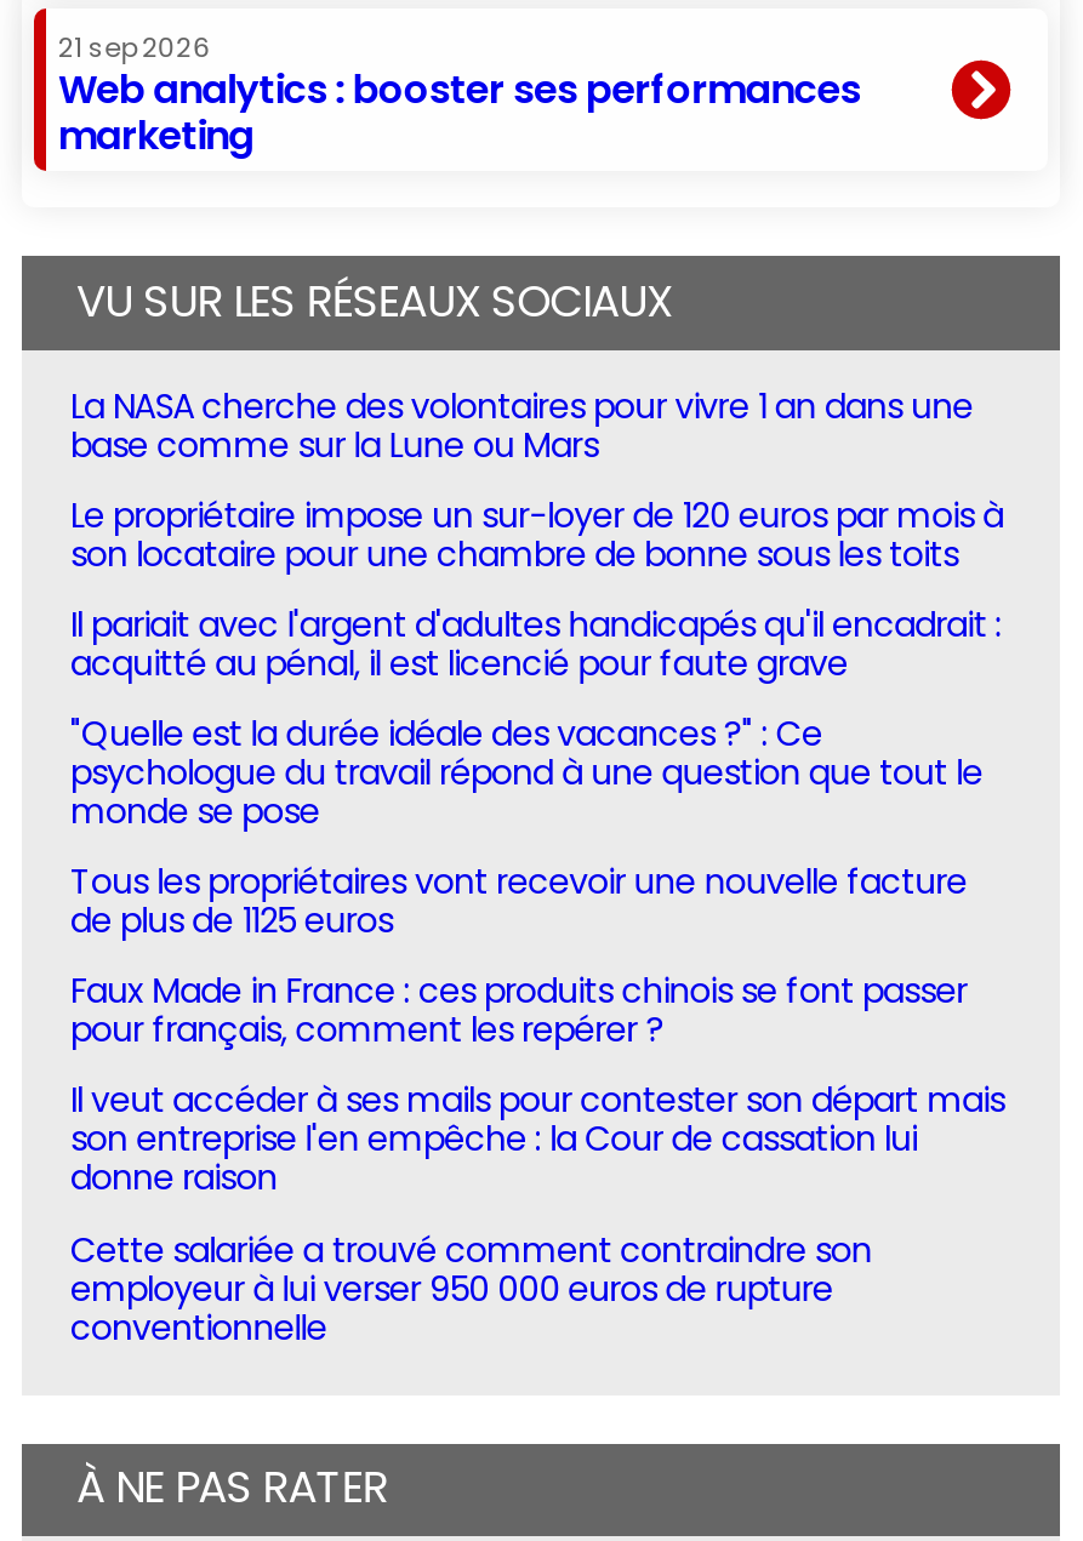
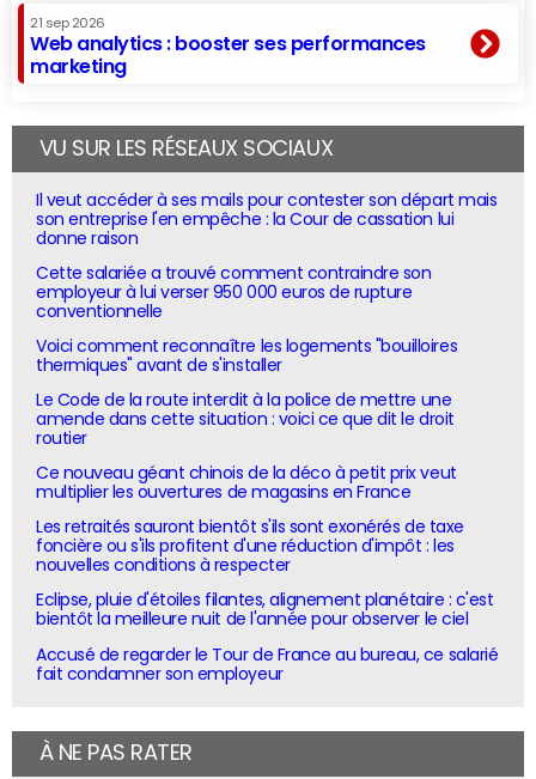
- La NASA cherche des volontaires pour vivre 1 an dans une
- base comme sur la Lune ou Mars
- Le propriétaire impose un sur-loyer de 120 euros par mois à
- son locataire pour une chambre de bonne sous les toits
- Il pariait avec l'argent d'adultes handicapés qu'il encadrait :
- acquitté au pénal, il est licencié pour faute grave
- "Quelle est la durée idéale des vacances ?" : Ce
- psychologue du travail répond à une question que tout le
- monde se pose
- Tous les propriétaires vont recevoir une nouvelle facture
- de plus de 1125 euros
- Faux Made in France : ces produits chinois se font passer
- pour français, comment les repérer ?

moved up: Il veut accéder à ses mails pour contester son départ mais | son entreprise l'en empêche : la Cour de cassation lui | donne raison | Cette salariée a trouvé comment contraindre son | employeur à lui verser 950 000 euros de rupture | conventionnelle

+ Voici comment reconnaître les logements "bouilloires
+ thermiques" avant de s'installer
+ Le Code de la route interdit à la police de mettre une
+ amende dans cette situation : voici ce que dit le droit
+ routier
+ Ce nouveau géant chinois de la déco à petit prix veut
+ multiplier les ouvertures de magasins en France
+ Les retraités sauront bientôt s'ils sont exonérés de taxe
+ foncière ou s'ils profitent d'une réduction d'impôt : les
+ nouvelles conditions à respecter
+ Eclipse, pluie d'étoiles filantes, alignement planétaire : c'est
+ bientôt la meilleure nuit de l'année pour observer le ciel
+ Accusé de regarder le Tour de France au bureau, ce salarié
+ fait condamner son employeur
